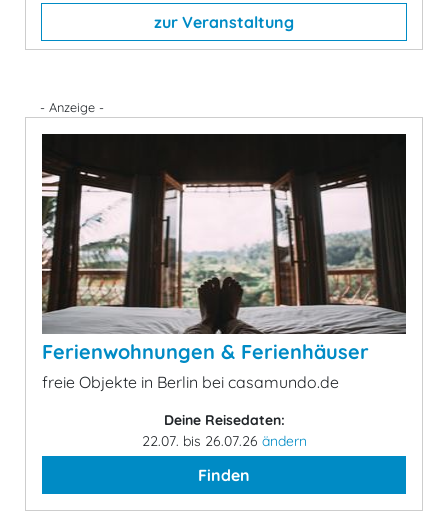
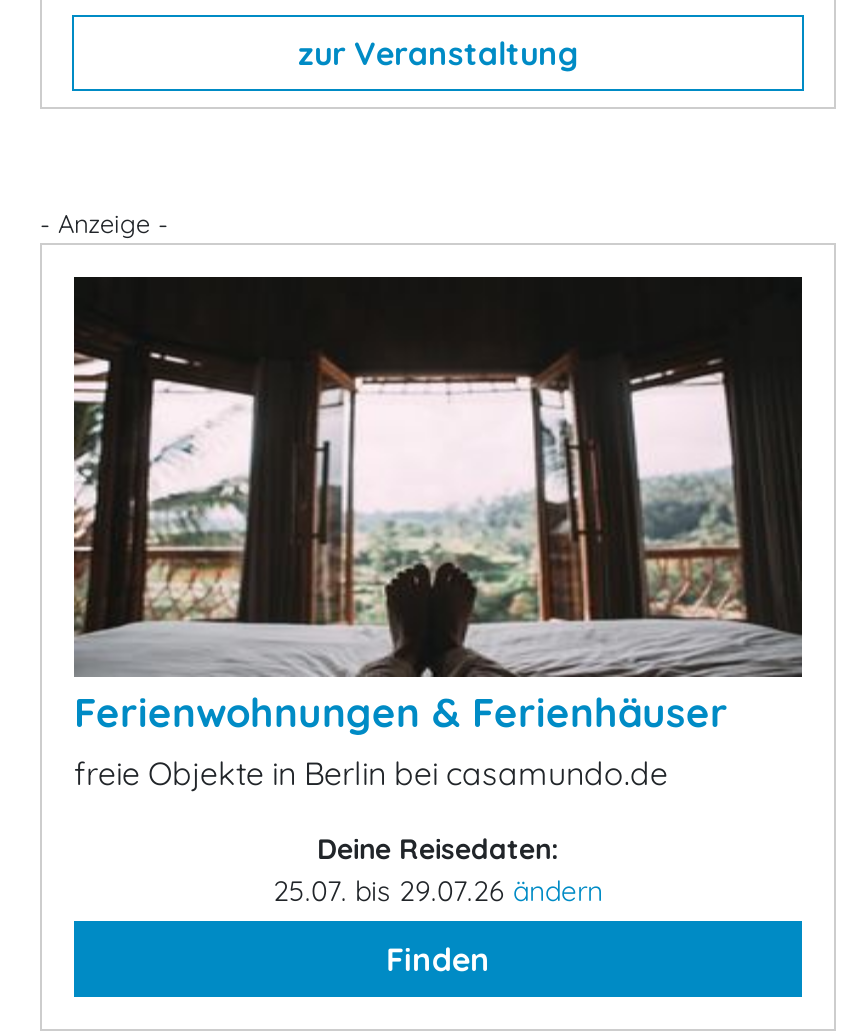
- 22.07. bis 26.07.26 ändern
+ 25.07. bis 29.07.26 ändern
